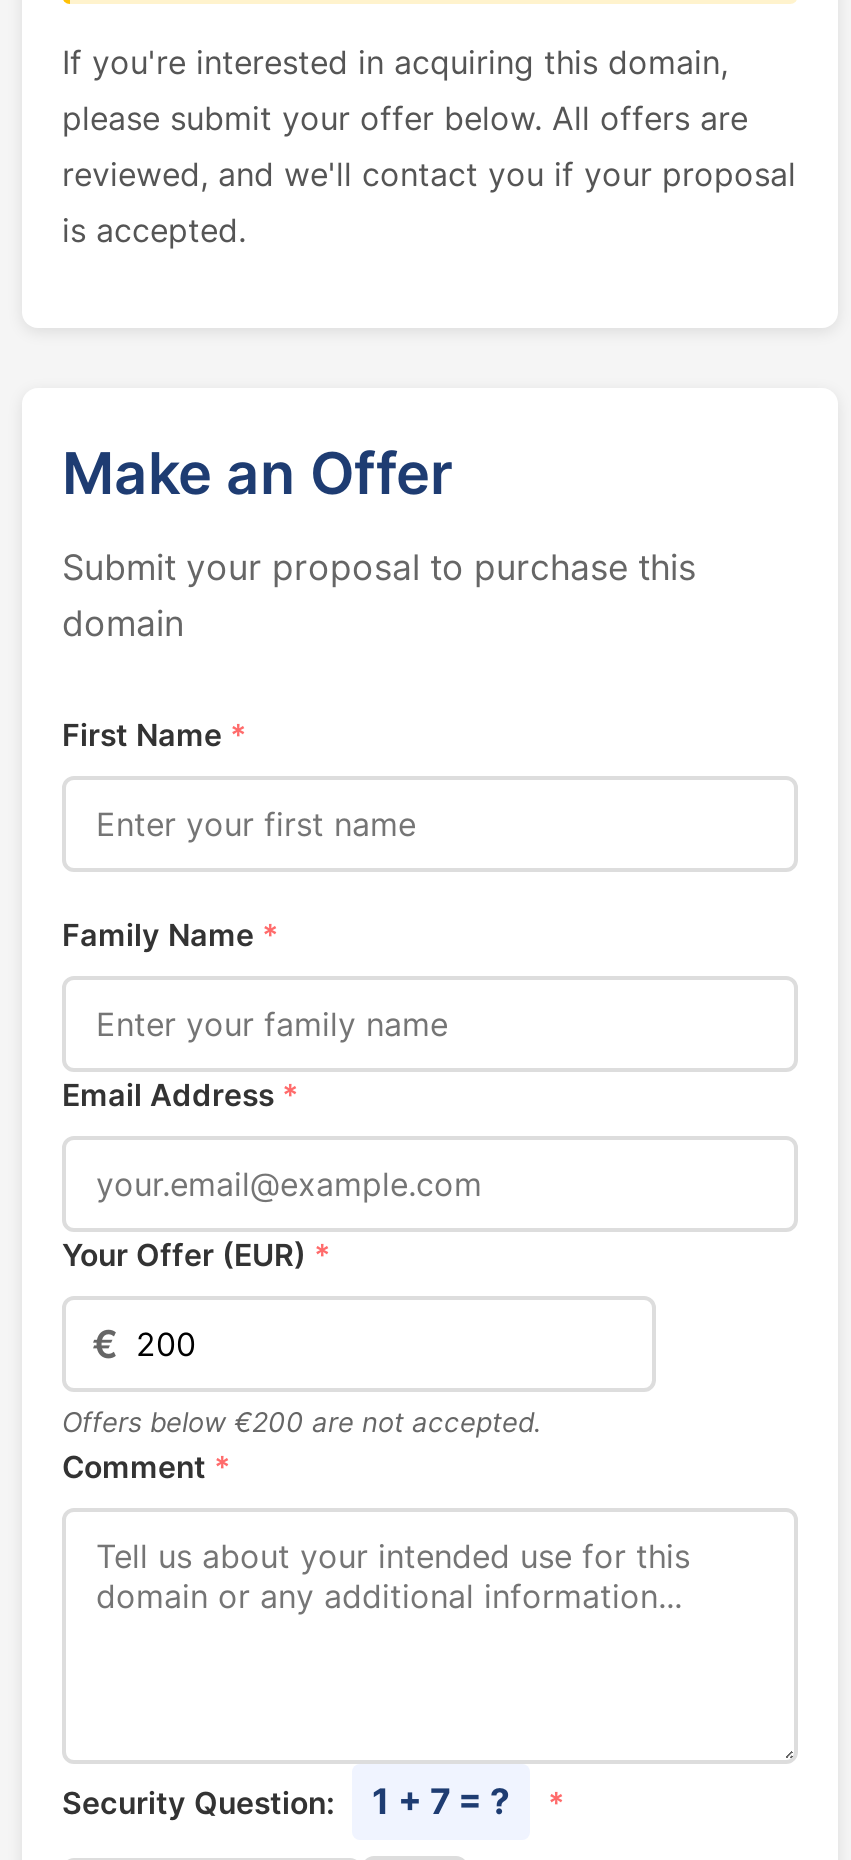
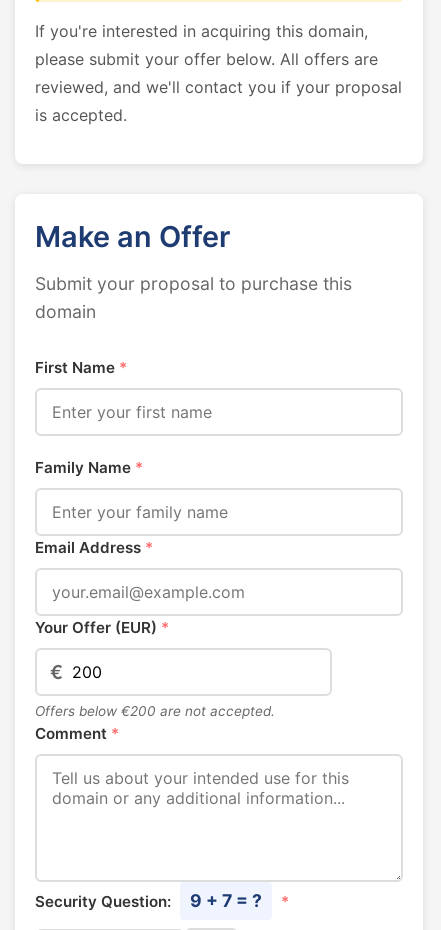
- 1 + 7 = ?
+ 9 + 7 = ?
